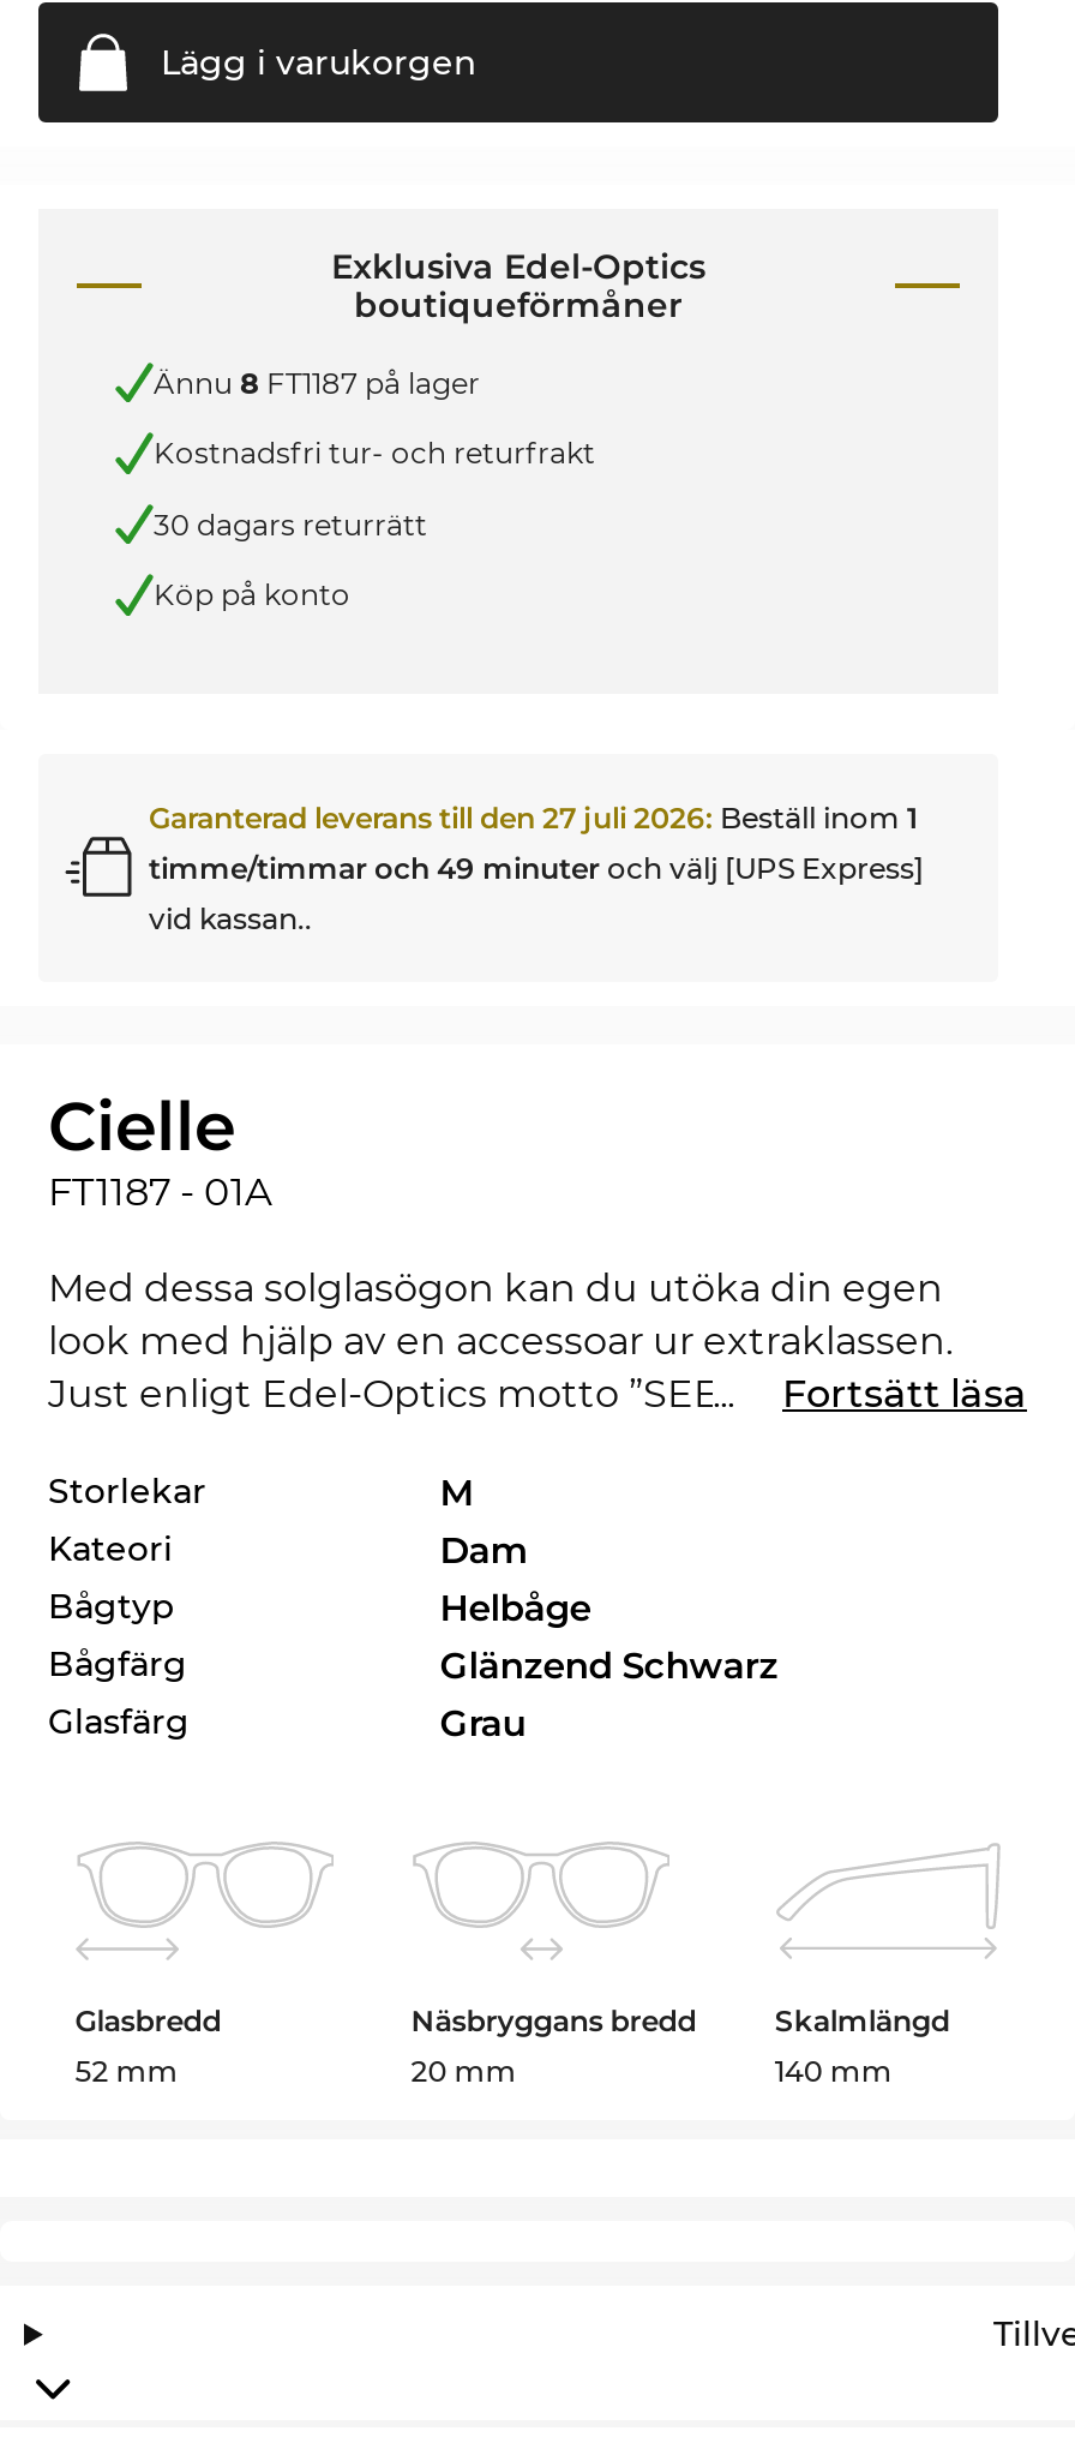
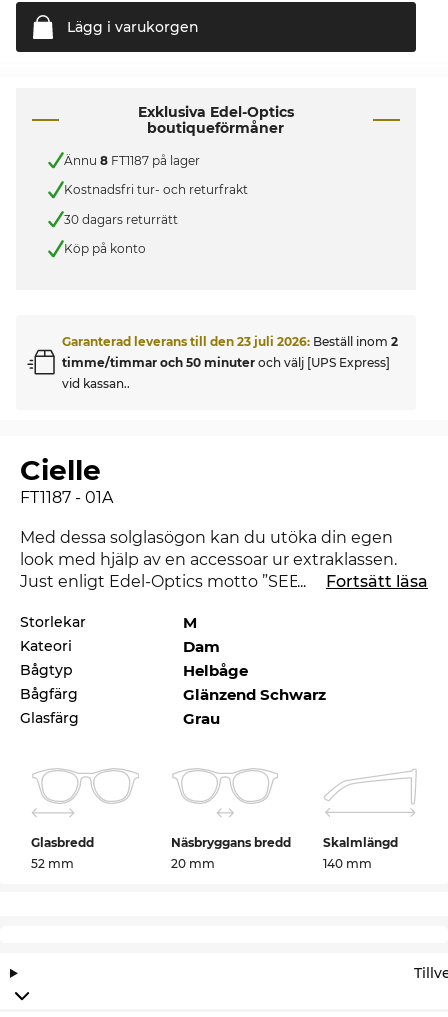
- Garanterad leverans till den 27 juli 2026: Beställ inom 1
+ Garanterad leverans till den 23 juli 2026: Beställ inom 2

- timme/timmar och 49 minuter och välj [UPS Express]
+ timme/timmar och 50 minuter och välj [UPS Express]
